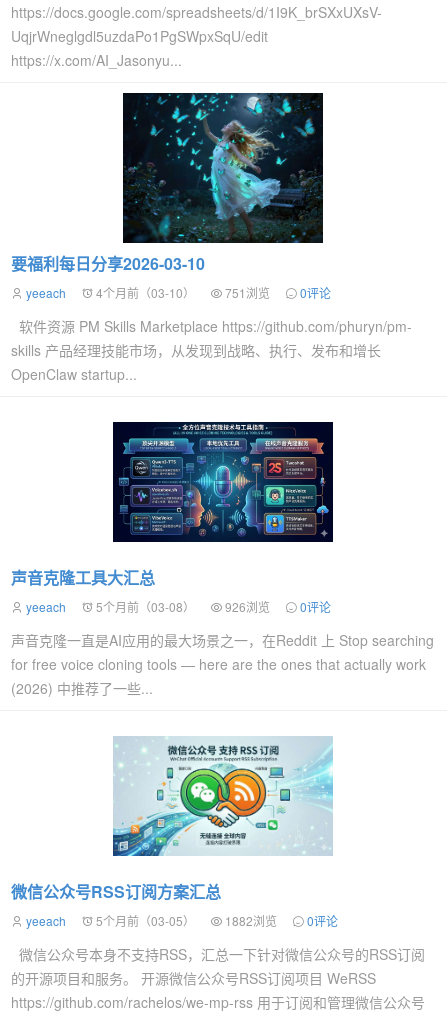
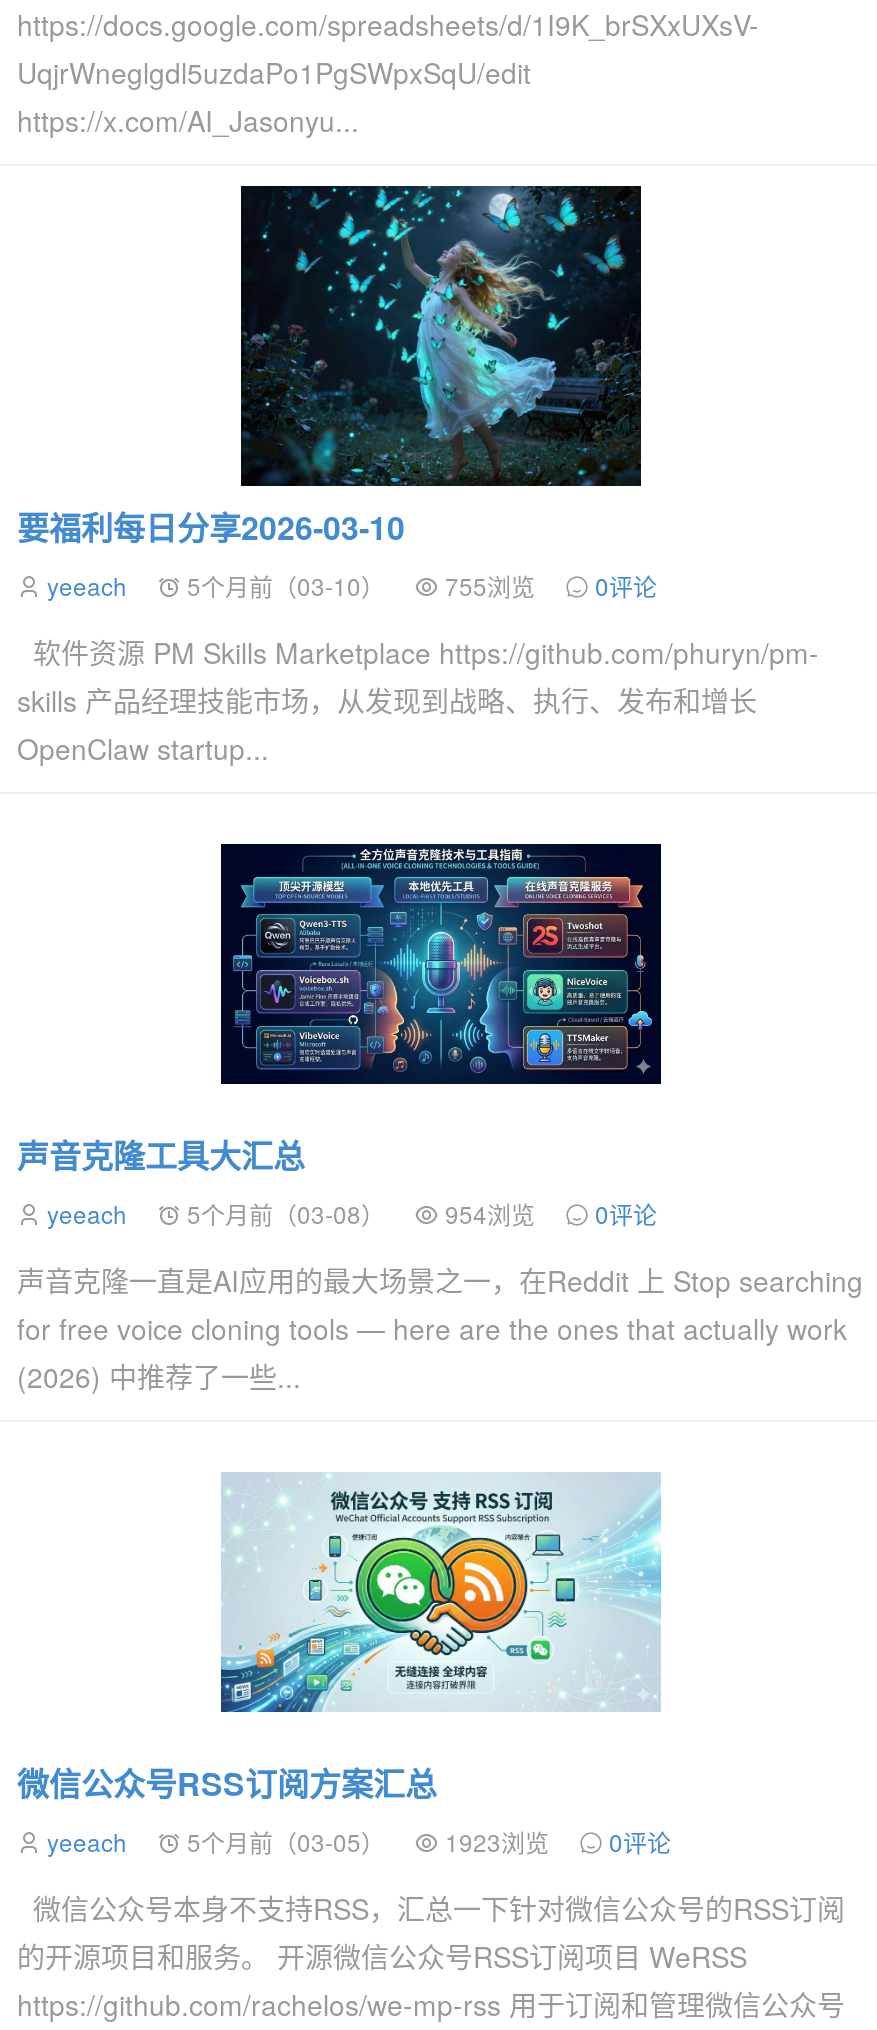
- 4个月前（03-10）
+ 5个月前（03-10）

- 751浏览
+ 755浏览

- yeeach 5个月前（03-08） 926浏览 0评论
+ yeeach 5个月前（03-08） 954浏览 0评论

- yeeach 5个月前（03-05） 1882浏览 0评论
+ yeeach 5个月前（03-05） 1923浏览 0评论
